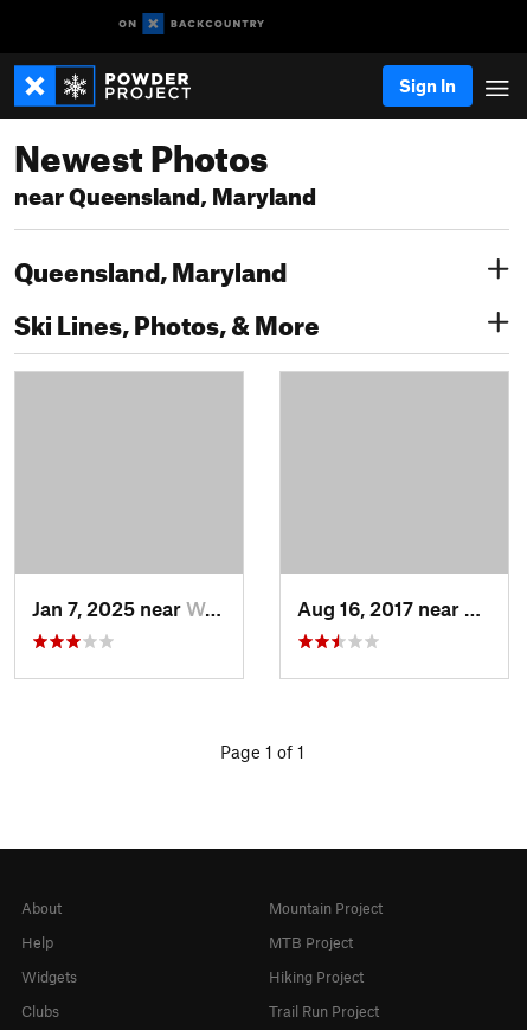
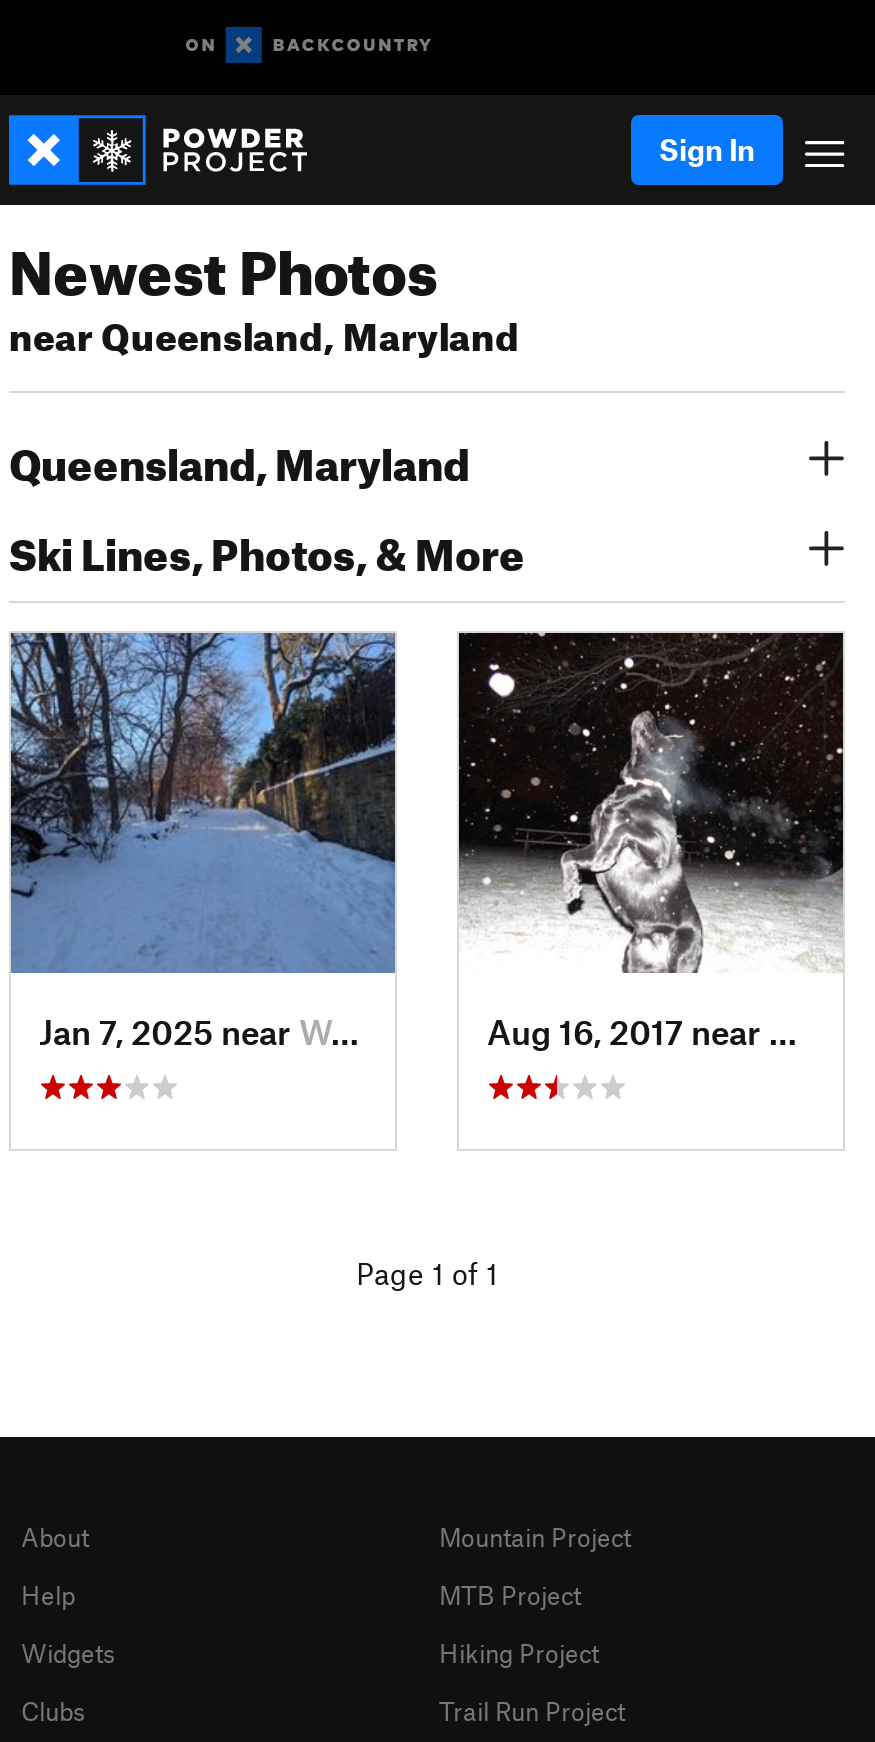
+ [image]

+ [image]
